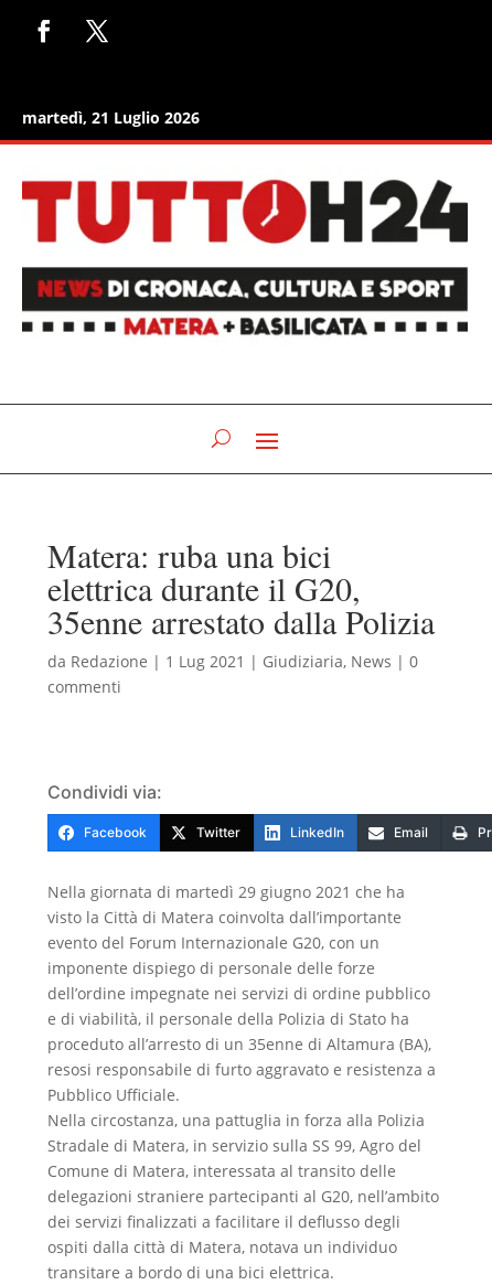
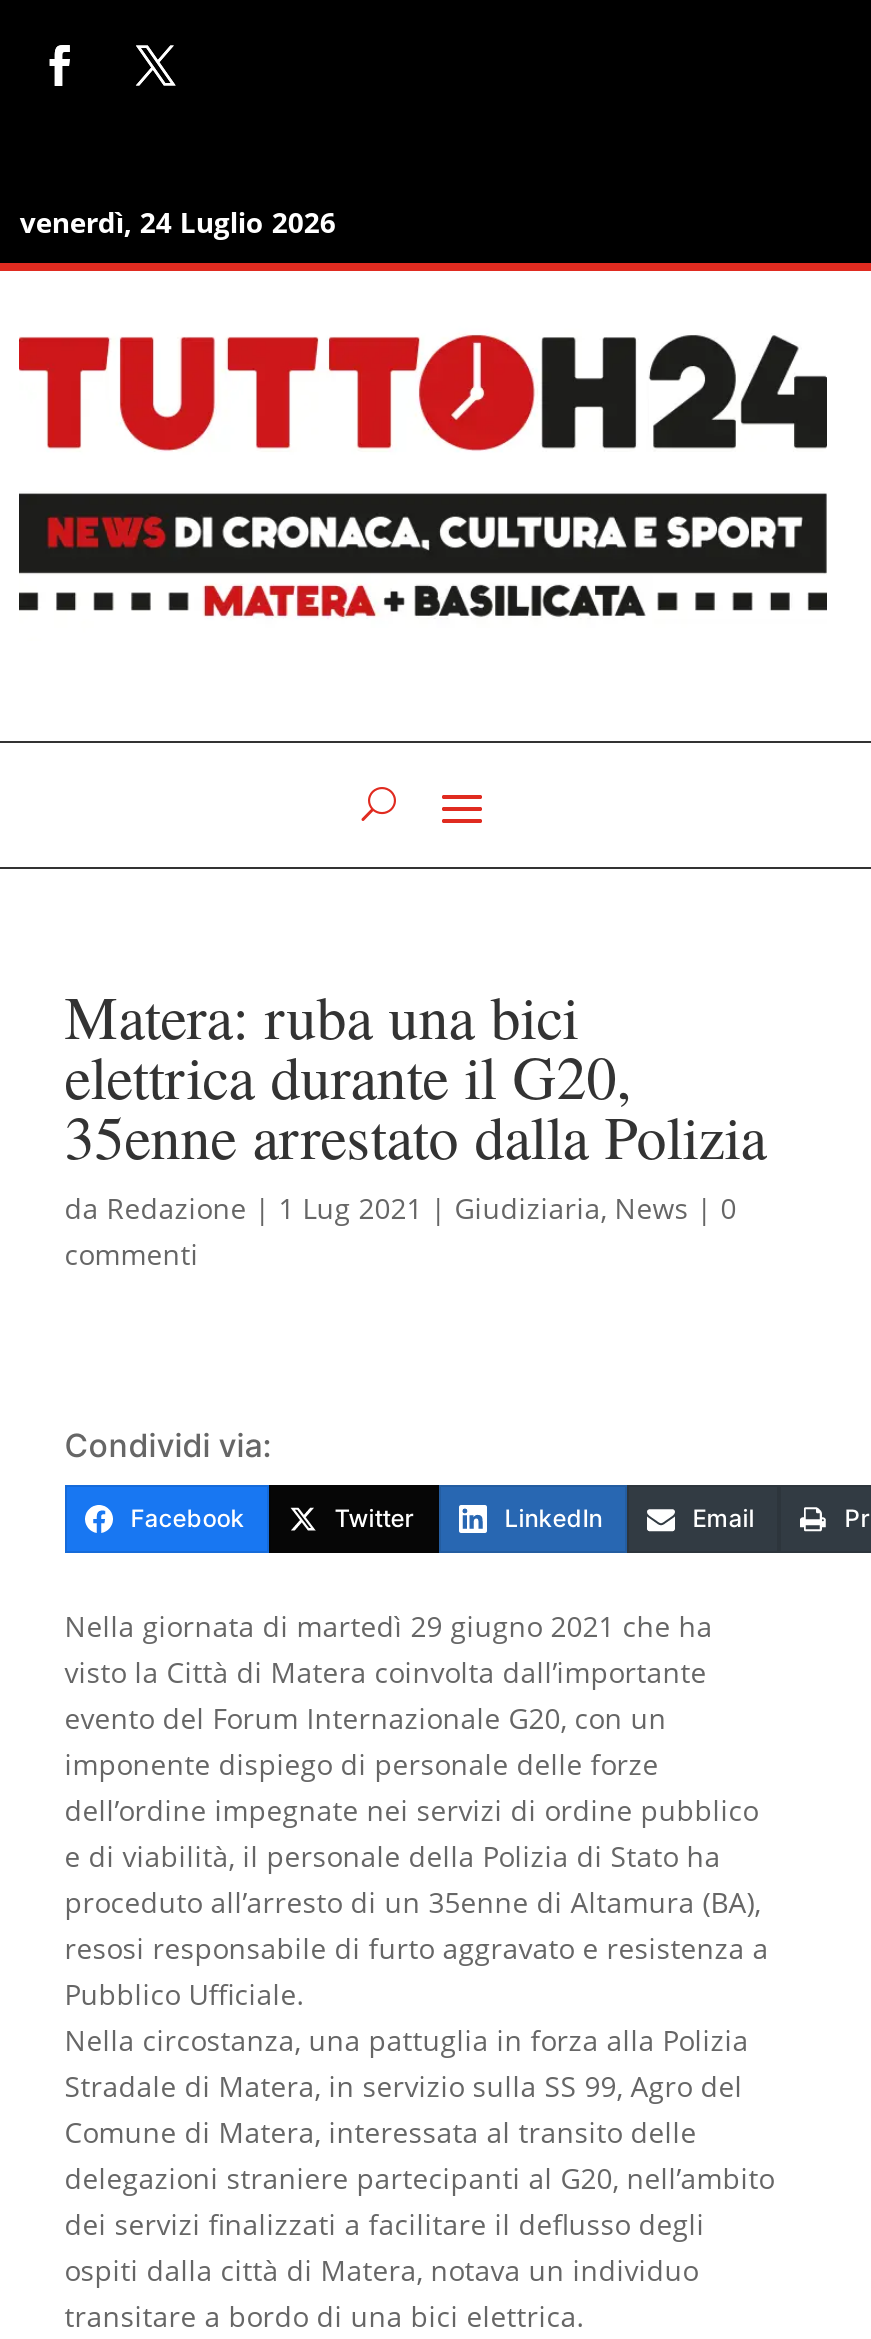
- martedì, 21 Luglio 2026
+ venerdì, 24 Luglio 2026
